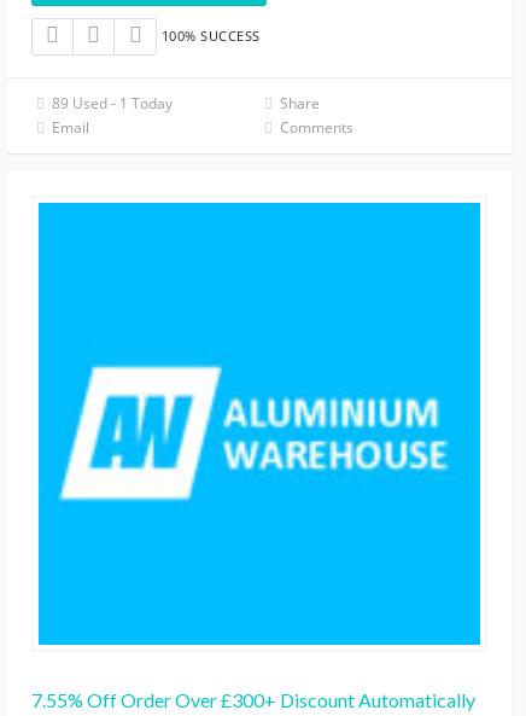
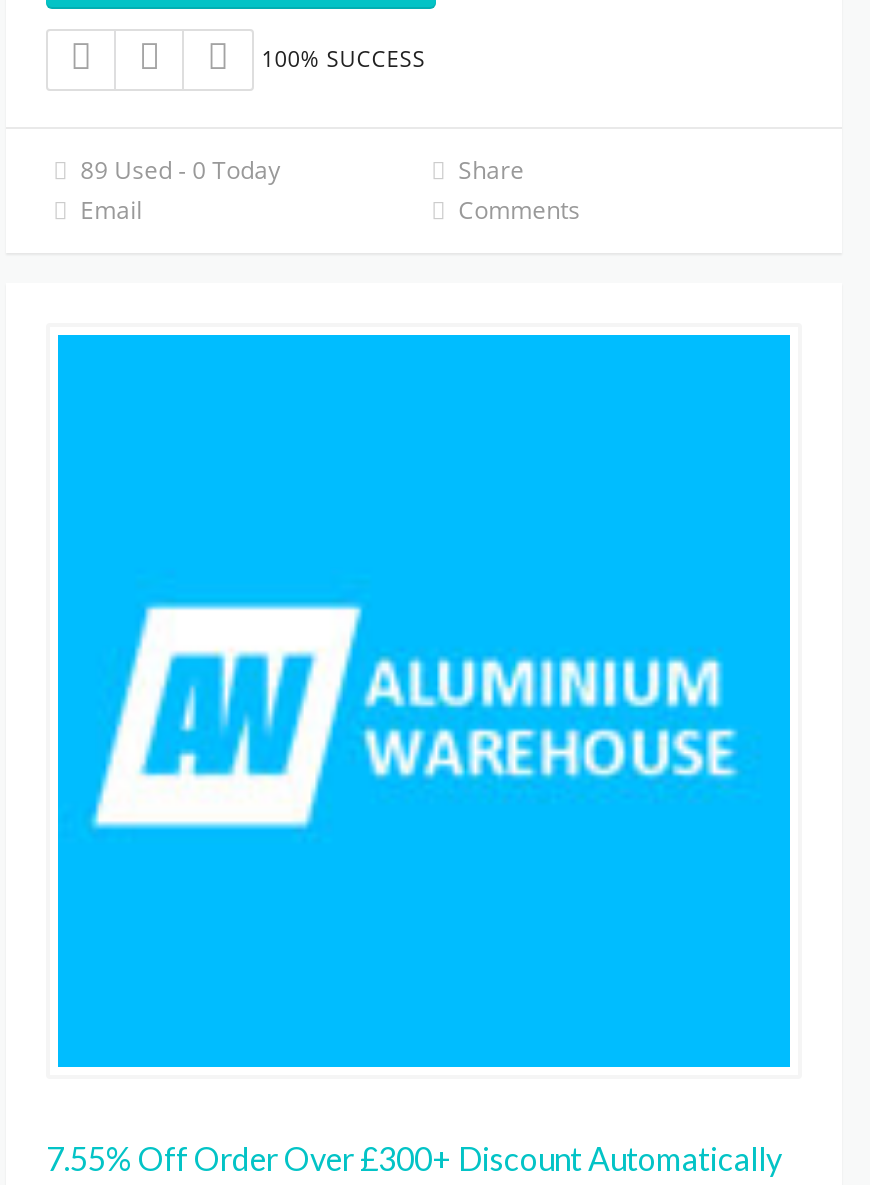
- 89 Used - 1 Today
+ 89 Used - 0 Today
